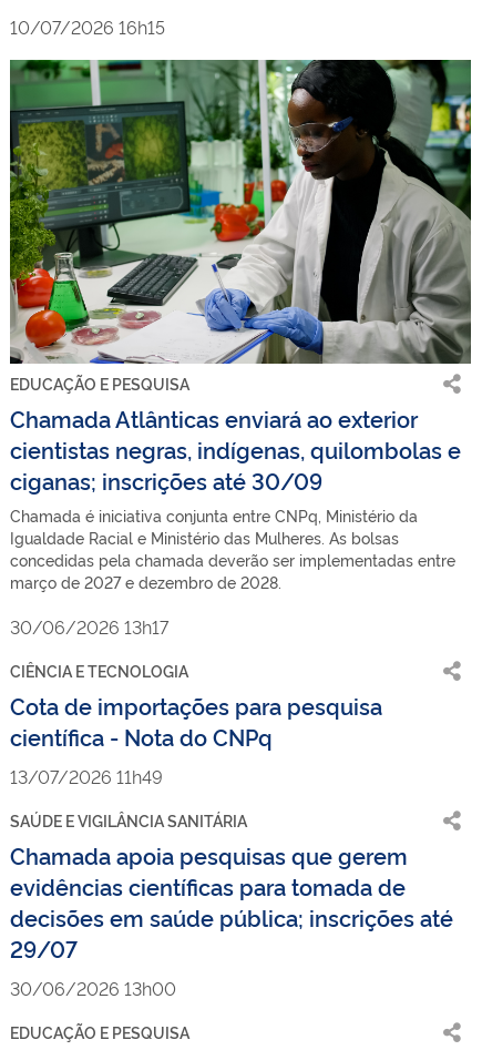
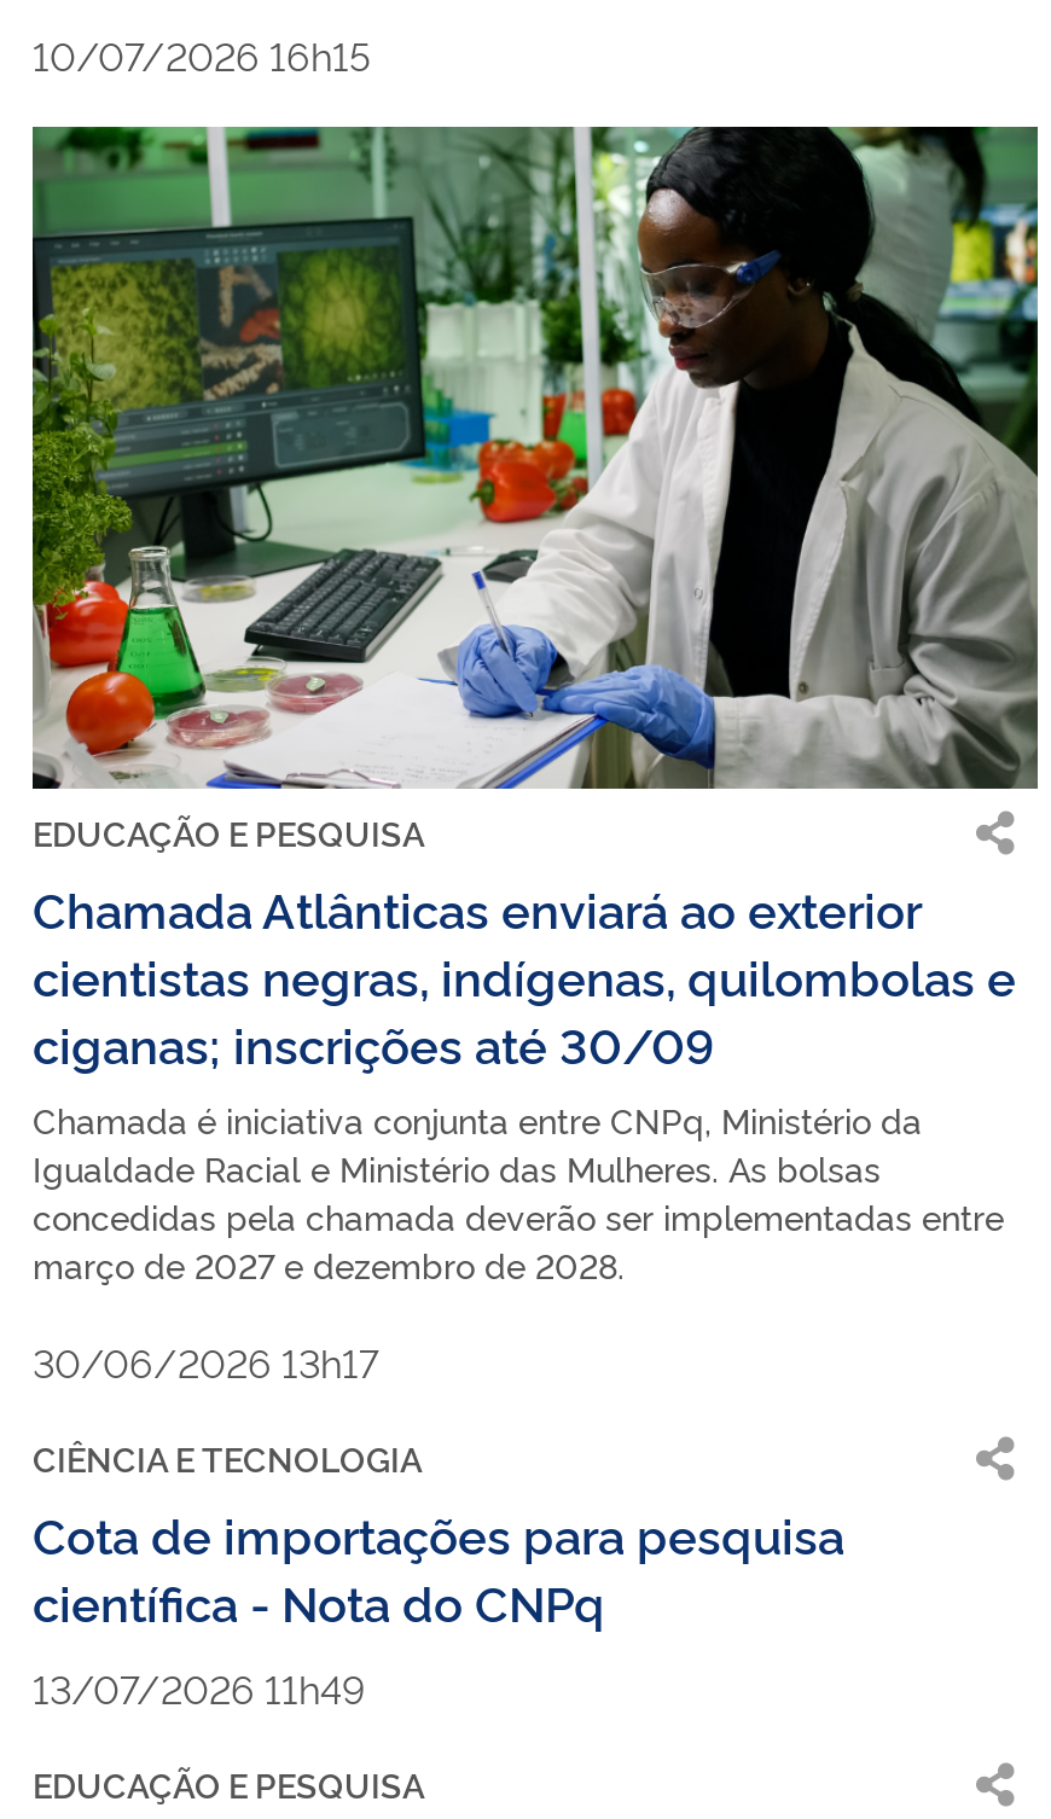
- SAÚDE E VIGILÂNCIA SANITÁRIA
- Chamada apoia pesquisas que gerem
- evidências científicas para tomada de
- decisões em saúde pública; inscrições até
- 29/07
- 30/06/2026 13h00
